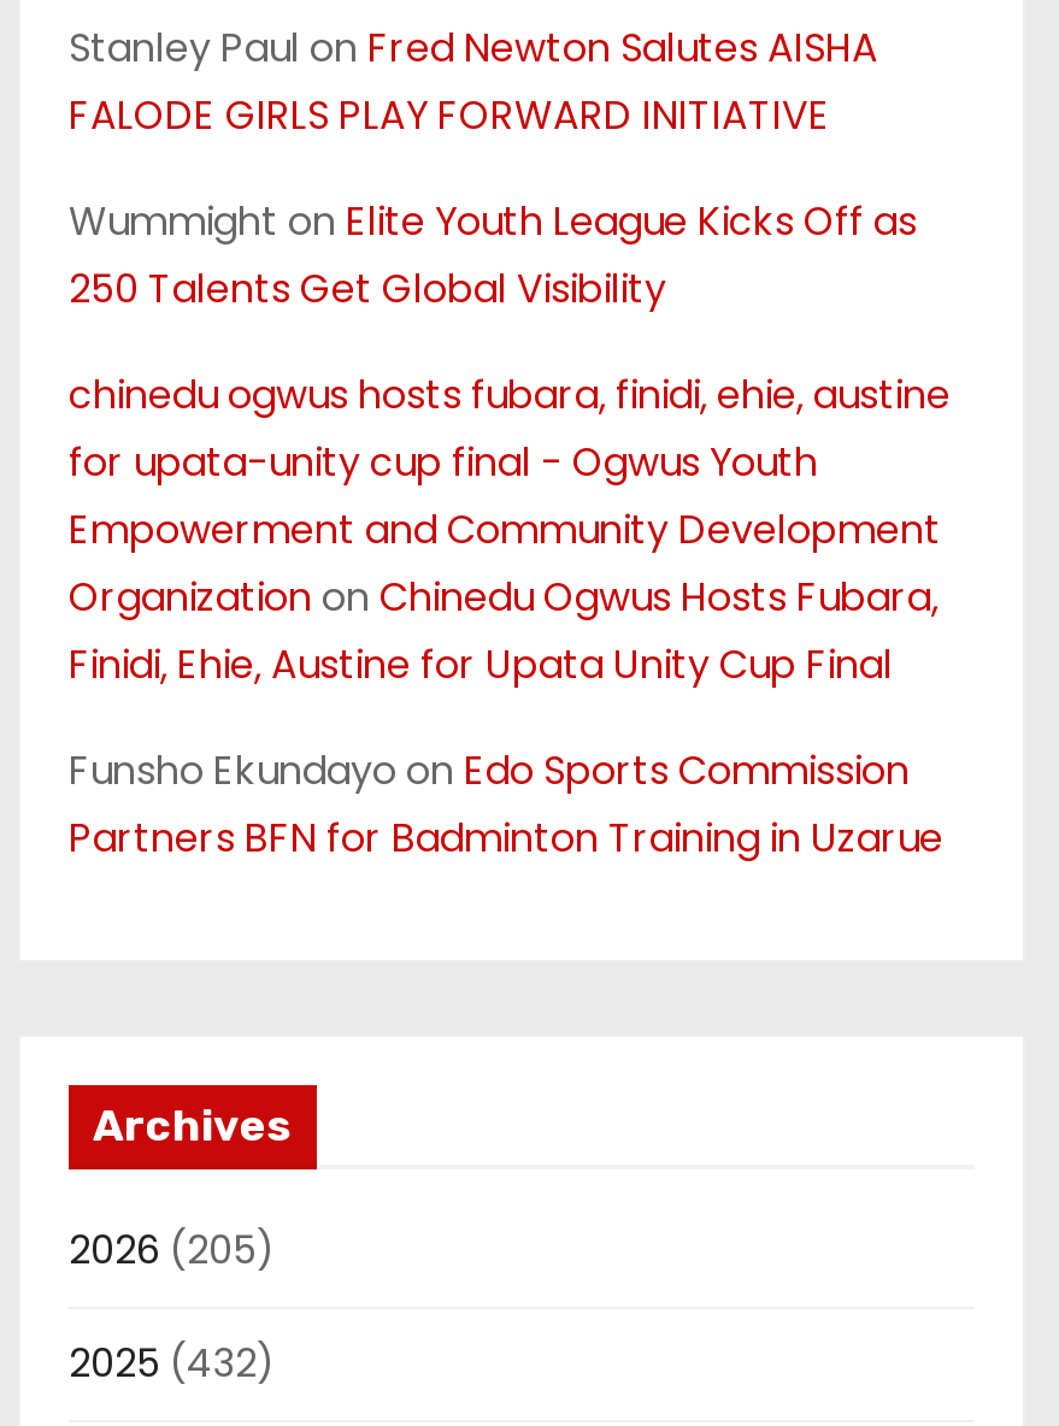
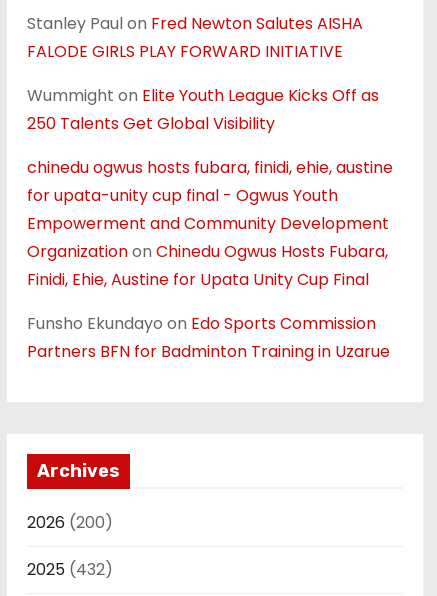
- 2026 (205)
+ 2026 (200)
